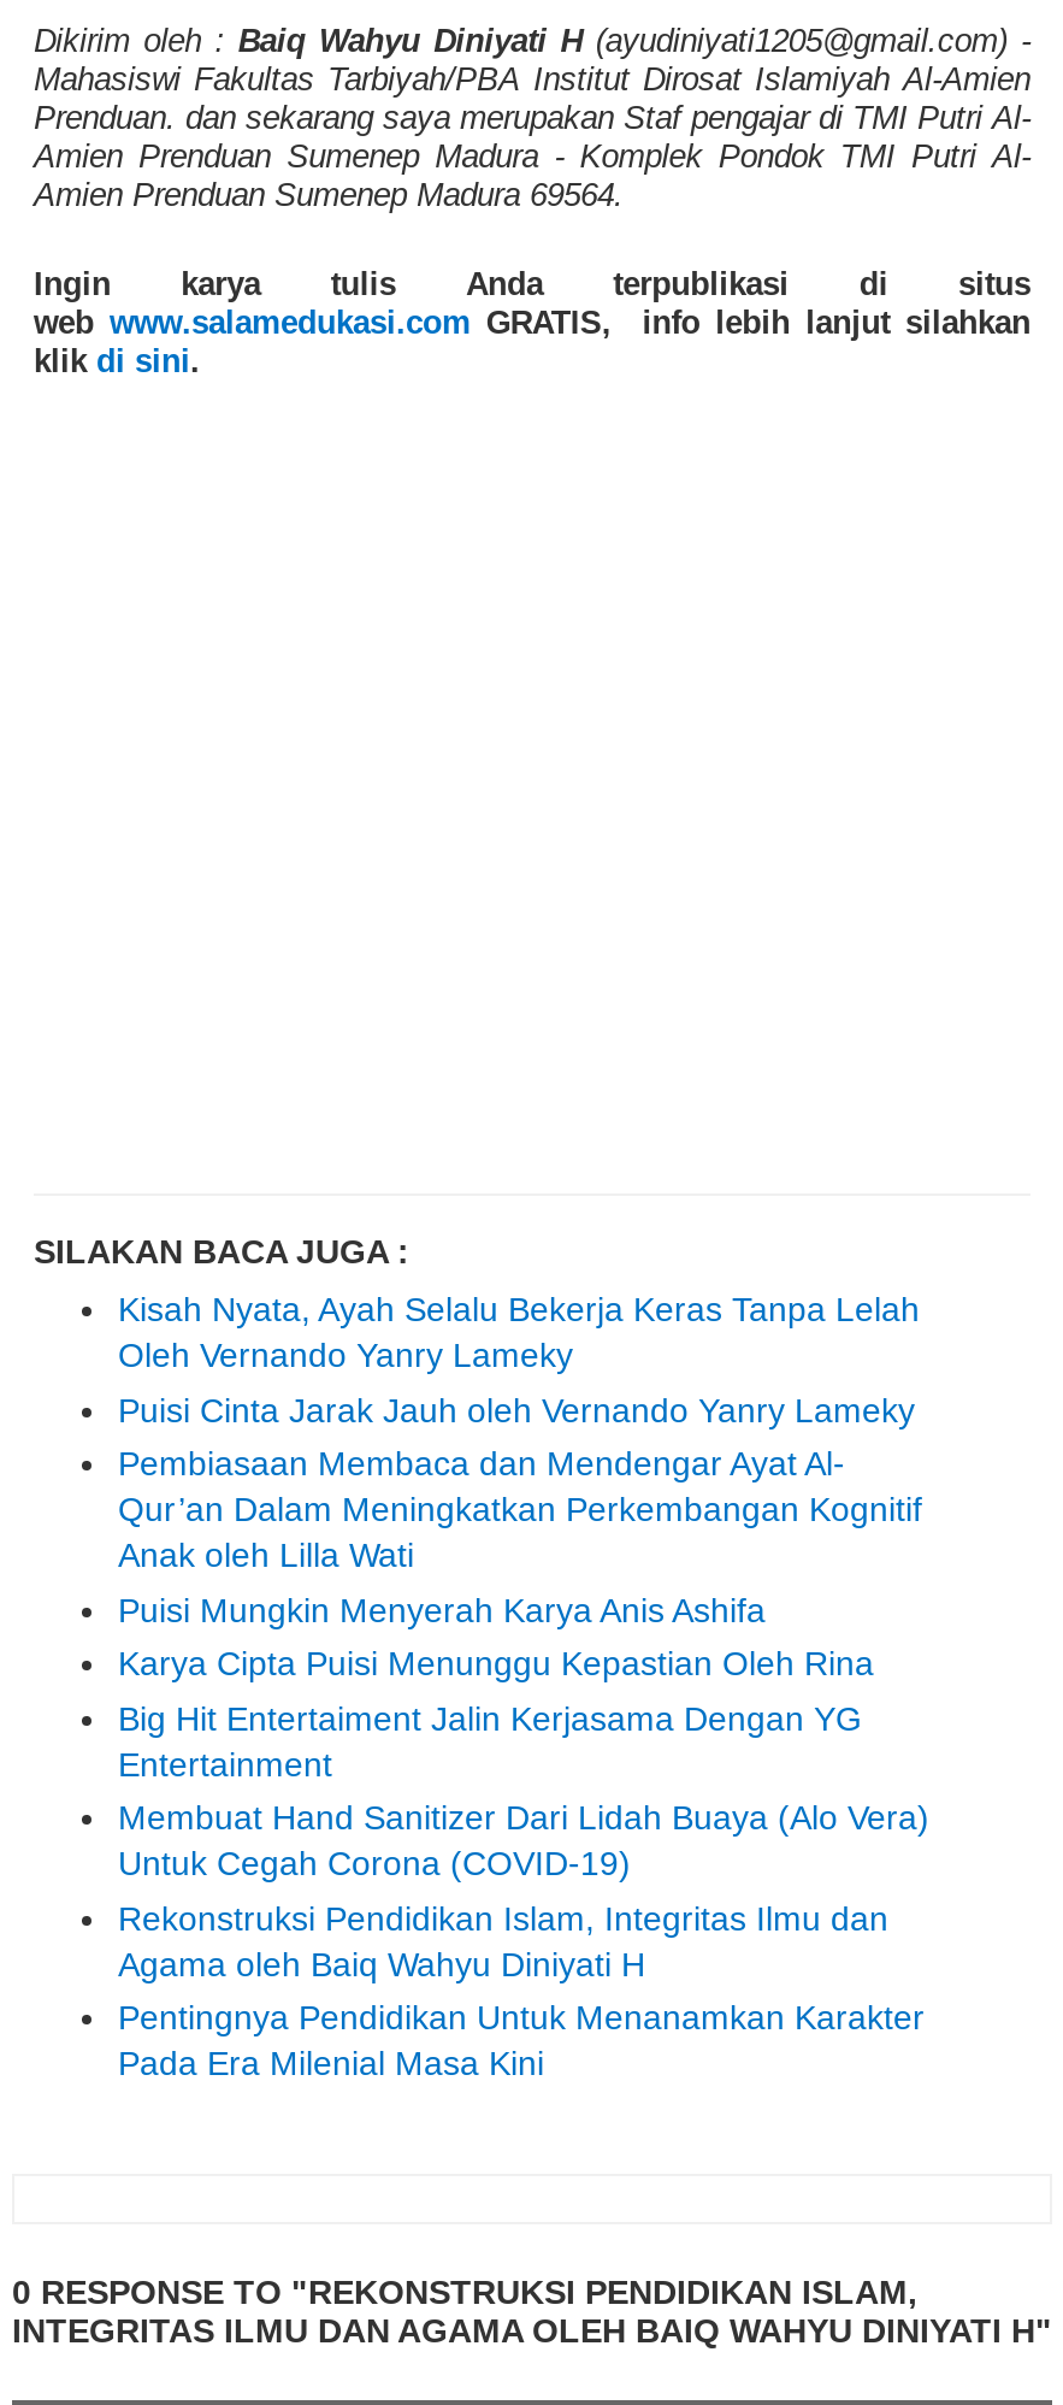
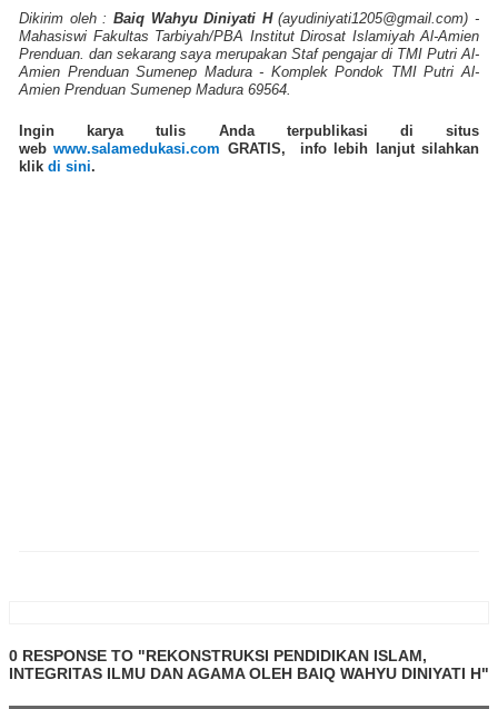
- SILAKAN BACA JUGA :
- Kisah Nyata, Ayah Selalu Bekerja Keras Tanpa Lelah
- Oleh Vernando Yanry Lameky
- Puisi Cinta Jarak Jauh oleh Vernando Yanry Lameky
- Pembiasaan Membaca dan Mendengar Ayat Al-
- Qur’an Dalam Meningkatkan Perkembangan Kognitif
- Anak oleh Lilla Wati
- Puisi Mungkin Menyerah Karya Anis Ashifa
- Karya Cipta Puisi Menunggu Kepastian Oleh Rina
- Big Hit Entertaiment Jalin Kerjasama Dengan YG
- Entertainment
- Membuat Hand Sanitizer Dari Lidah Buaya (Alo Vera)
- Untuk Cegah Corona (COVID-19)
- Rekonstruksi Pendidikan Islam, Integritas Ilmu dan
- Agama oleh Baiq Wahyu Diniyati H
- Pentingnya Pendidikan Untuk Menanamkan Karakter
- Pada Era Milenial Masa Kini
